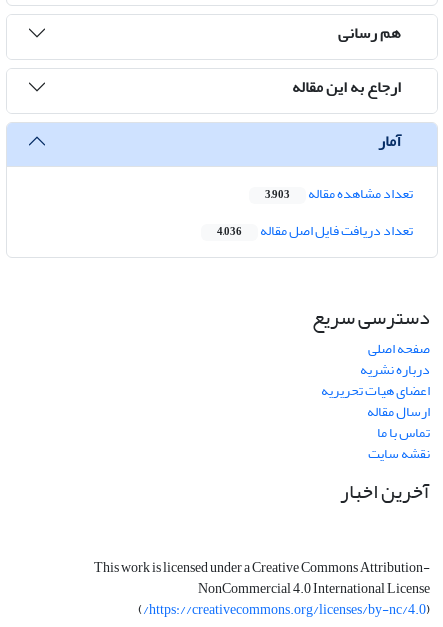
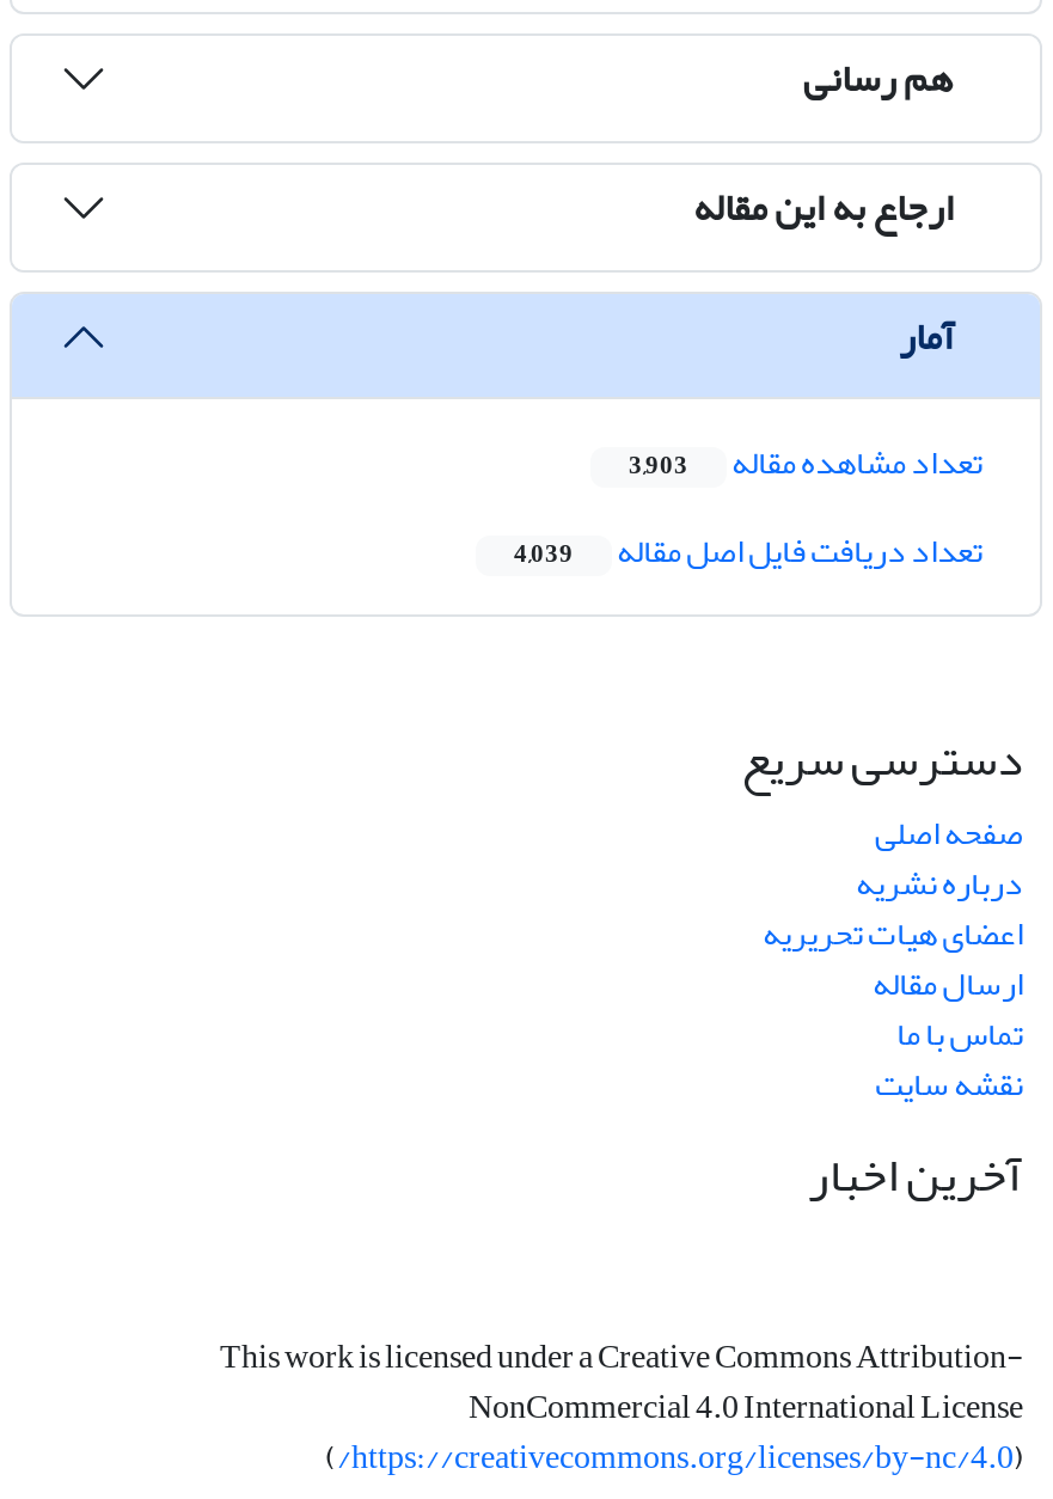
- تعداد دریافت فایل اصل مقاله 4,036
+ تعداد دریافت فایل اصل مقاله 4,039
